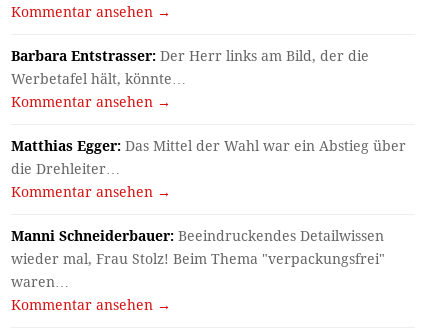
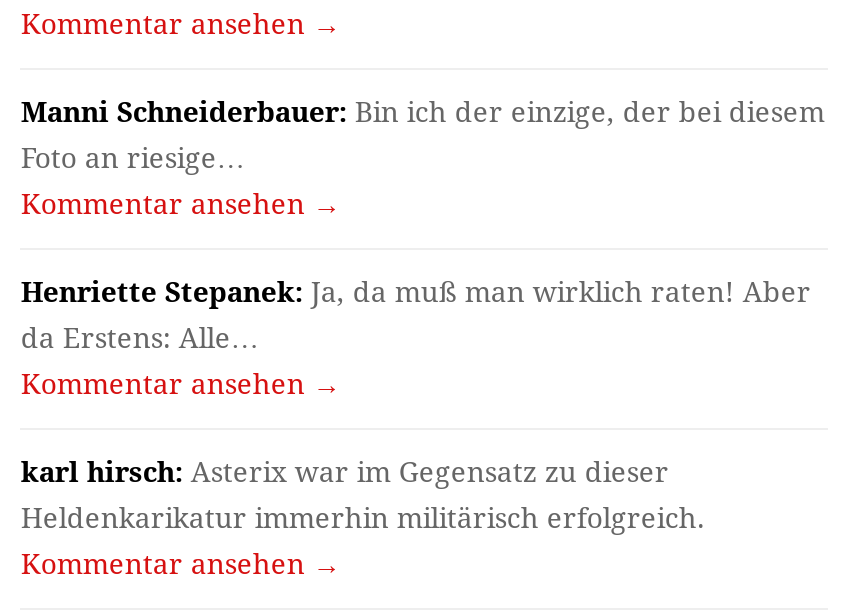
- Barbara Entstrasser: Der Herr links am Bild, der die
- Werbetafel hält, könnte…
+ Manni Schneiderbauer: Bin ich der einzige, der bei diesem
+ Foto an riesige…

- Matthias Egger: Das Mittel der Wahl war ein Abstieg über
- die Drehleiter…
+ Henriette Stepanek: Ja, da muß man wirklich raten! Aber
+ da Erstens: Alle…

- Manni Schneiderbauer: Beeindruckendes Detailwissen
- wieder mal, Frau Stolz! Beim Thema "verpackungsfrei"
- waren…
+ karl hirsch: Asterix war im Gegensatz zu dieser
+ Heldenkarikatur immerhin militärisch erfolgreich.
